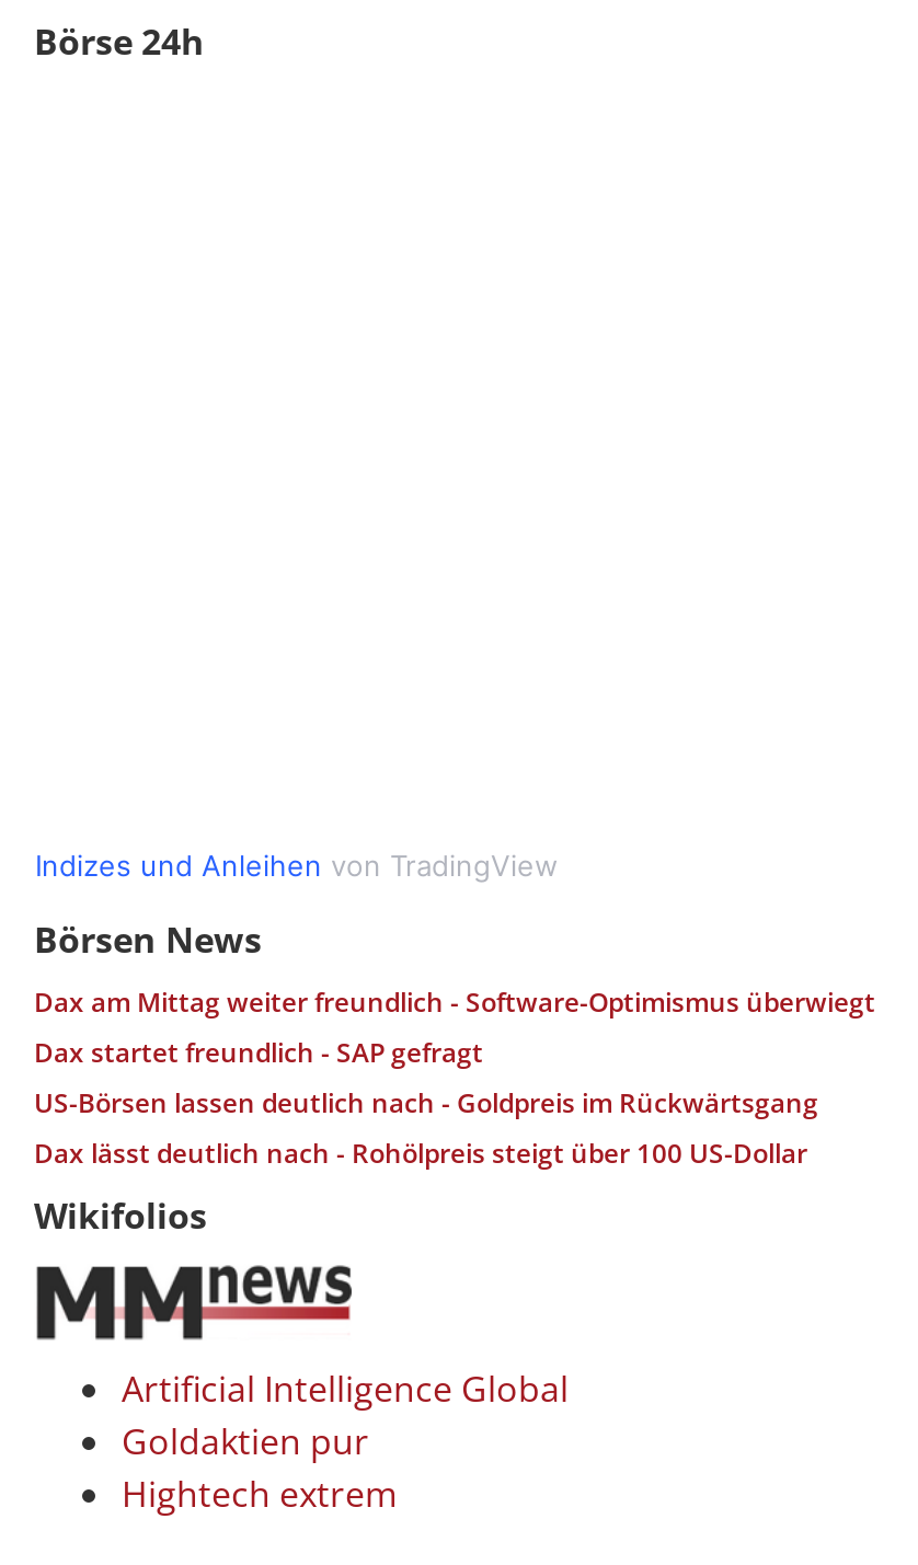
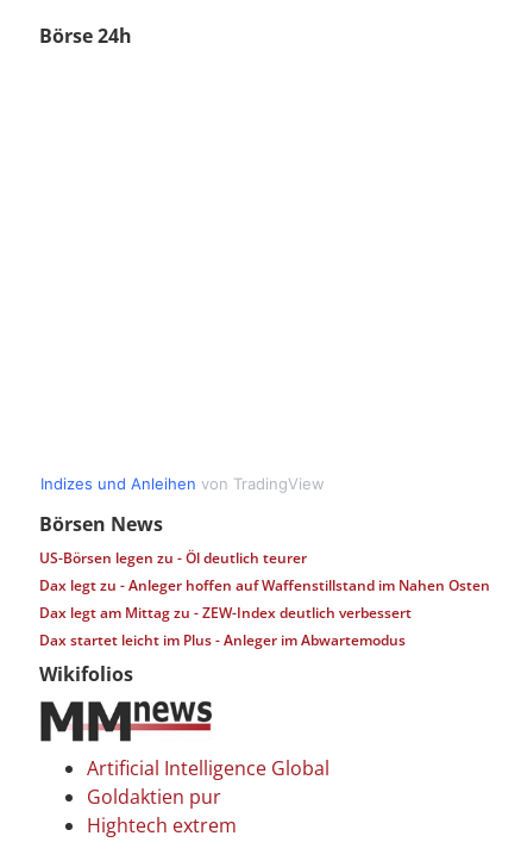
- Dax am Mittag weiter freundlich - Software-Optimismus überwiegt
- Dax startet freundlich - SAP gefragt
- US-Börsen lassen deutlich nach - Goldpreis im Rückwärtsgang
- Dax lässt deutlich nach - Rohölpreis steigt über 100 US-Dollar
+ US-Börsen legen zu - Öl deutlich teurer
+ Dax legt zu - Anleger hoffen auf Waffenstillstand im Nahen Osten
+ Dax legt am Mittag zu - ZEW-Index deutlich verbessert
+ Dax startet leicht im Plus - Anleger im Abwartemodus
